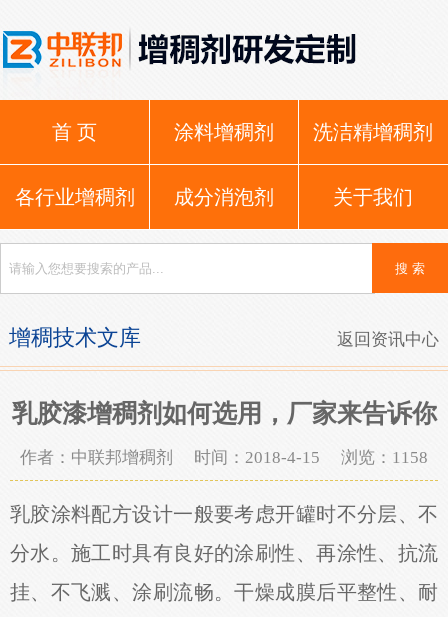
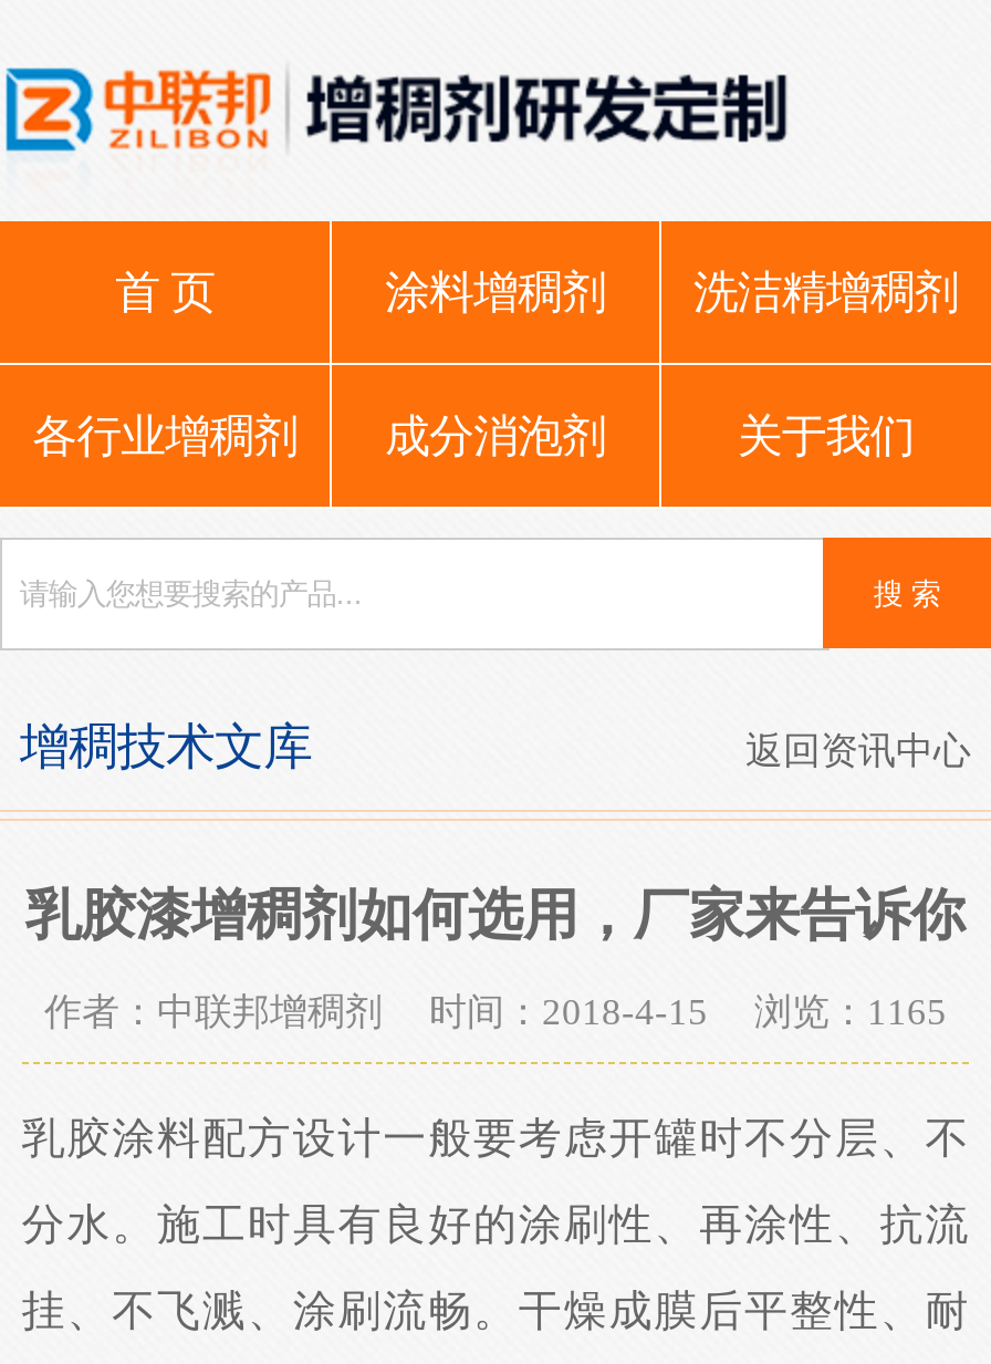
- 作者：中联邦增稠剂 时间：2018-4-15 浏览：1158
+ 作者：中联邦增稠剂 时间：2018-4-15 浏览：1165
